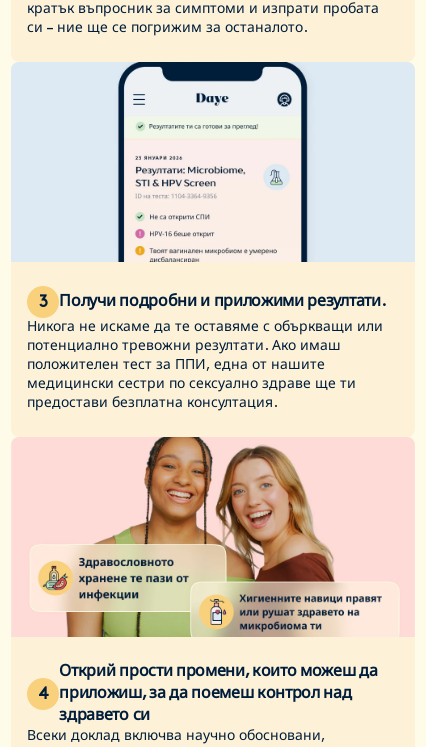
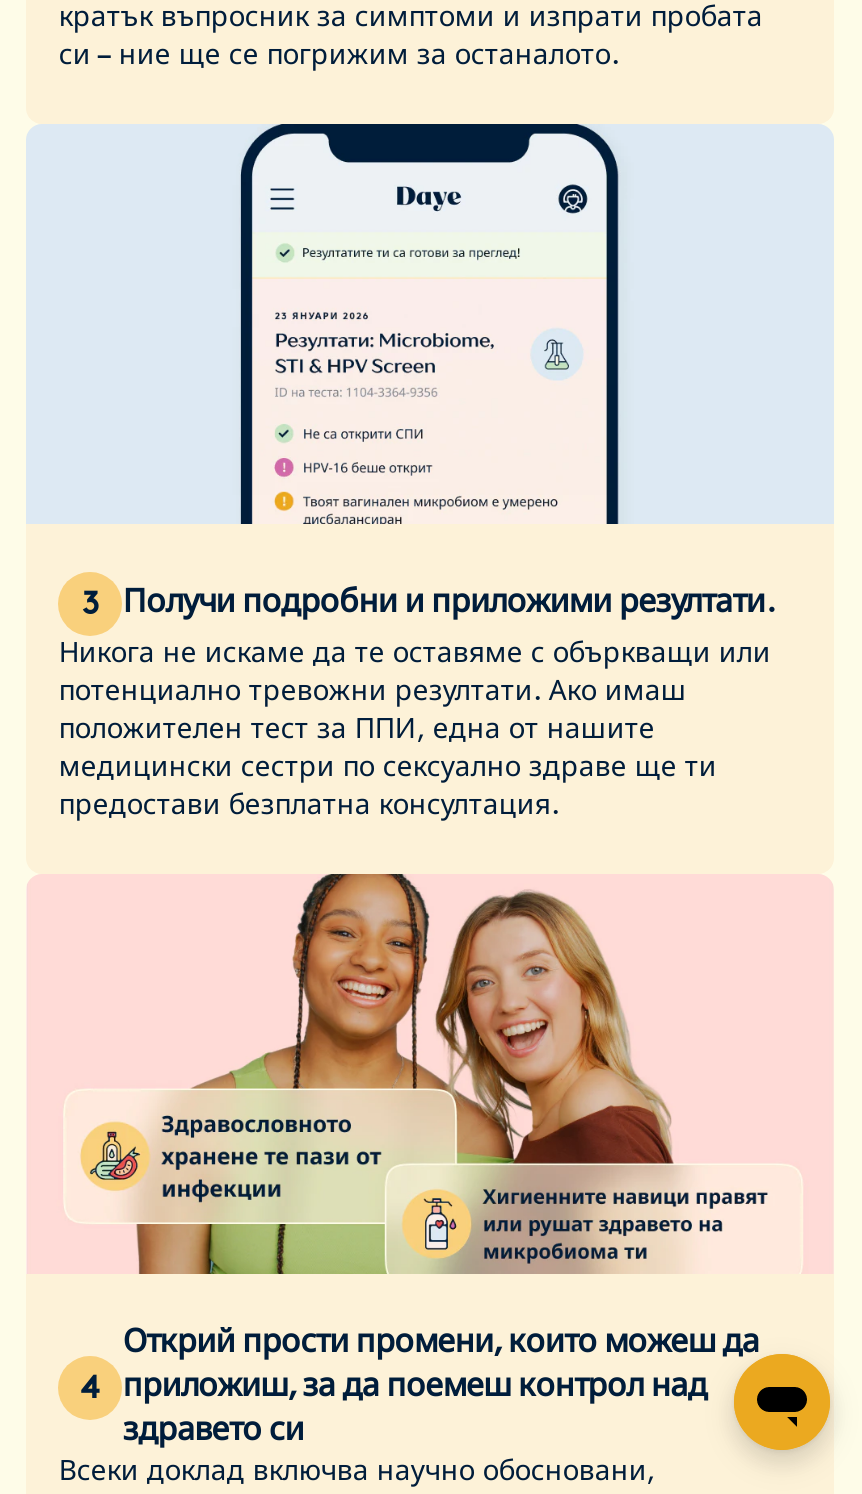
+ [image]
